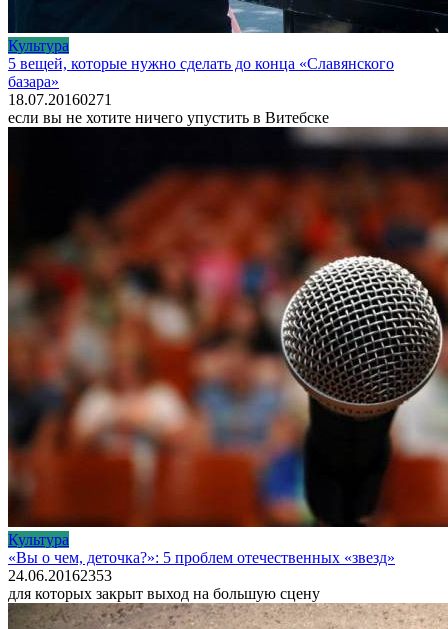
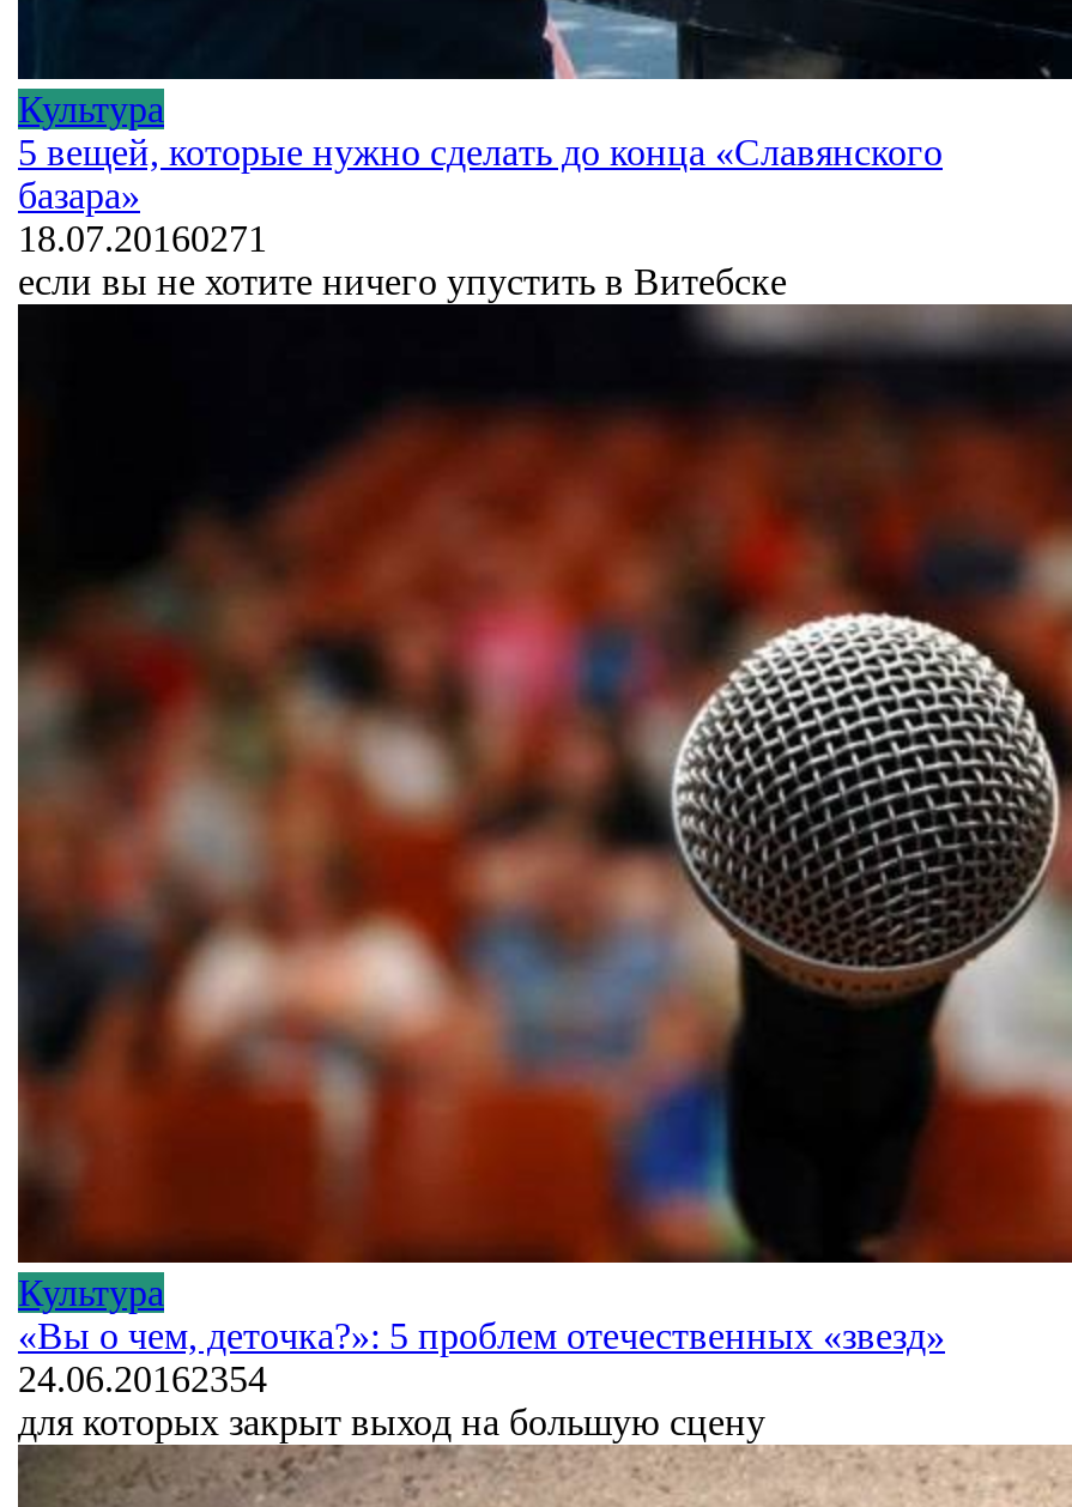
- 24.06.20162353
+ 24.06.20162354
